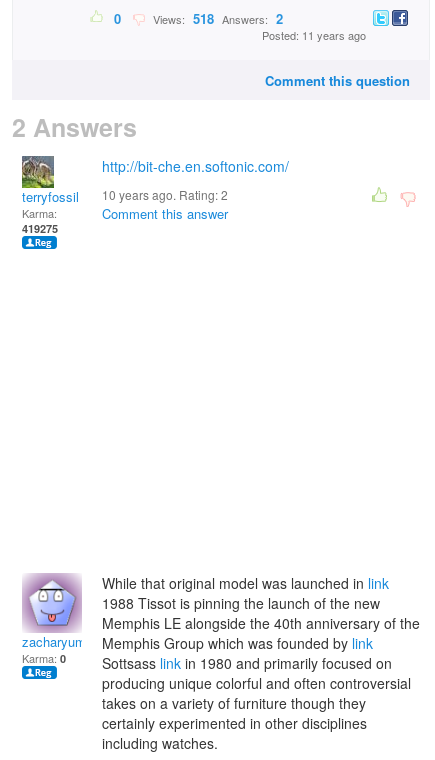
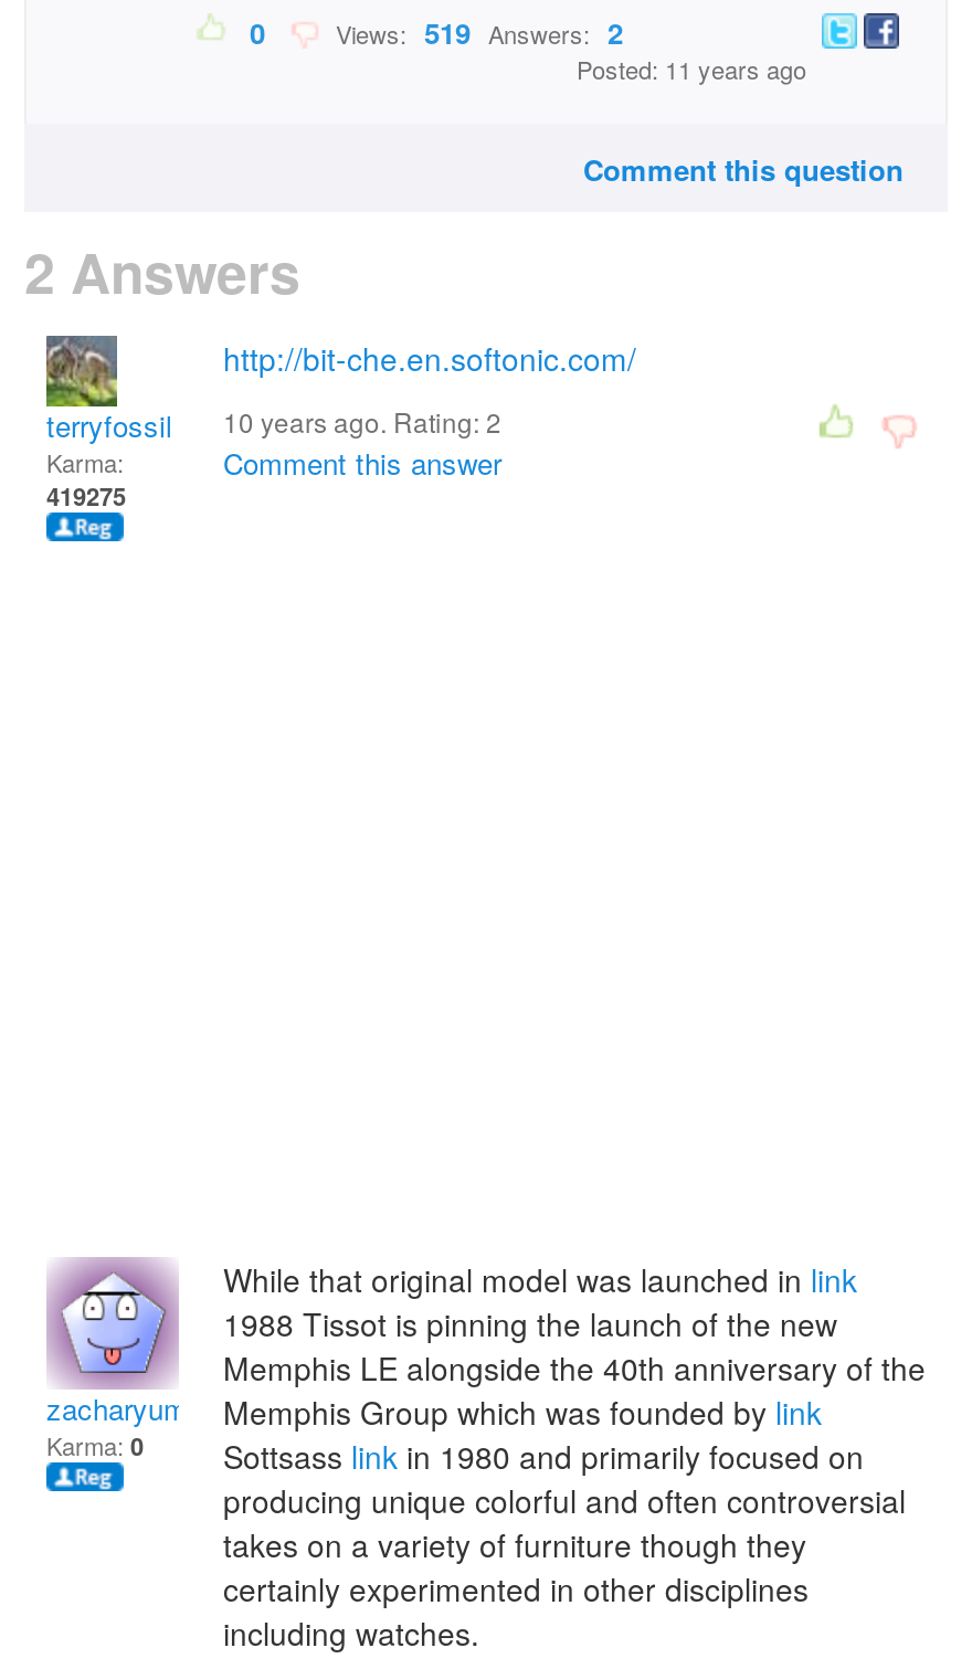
- Views: 518 Answers: 2
+ Views: 519 Answers: 2
